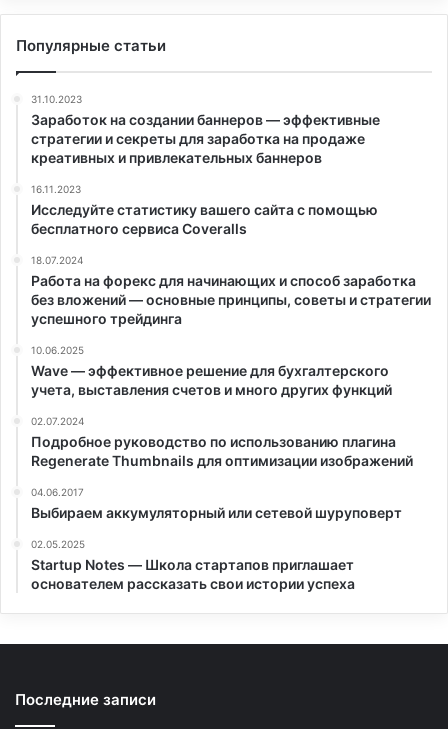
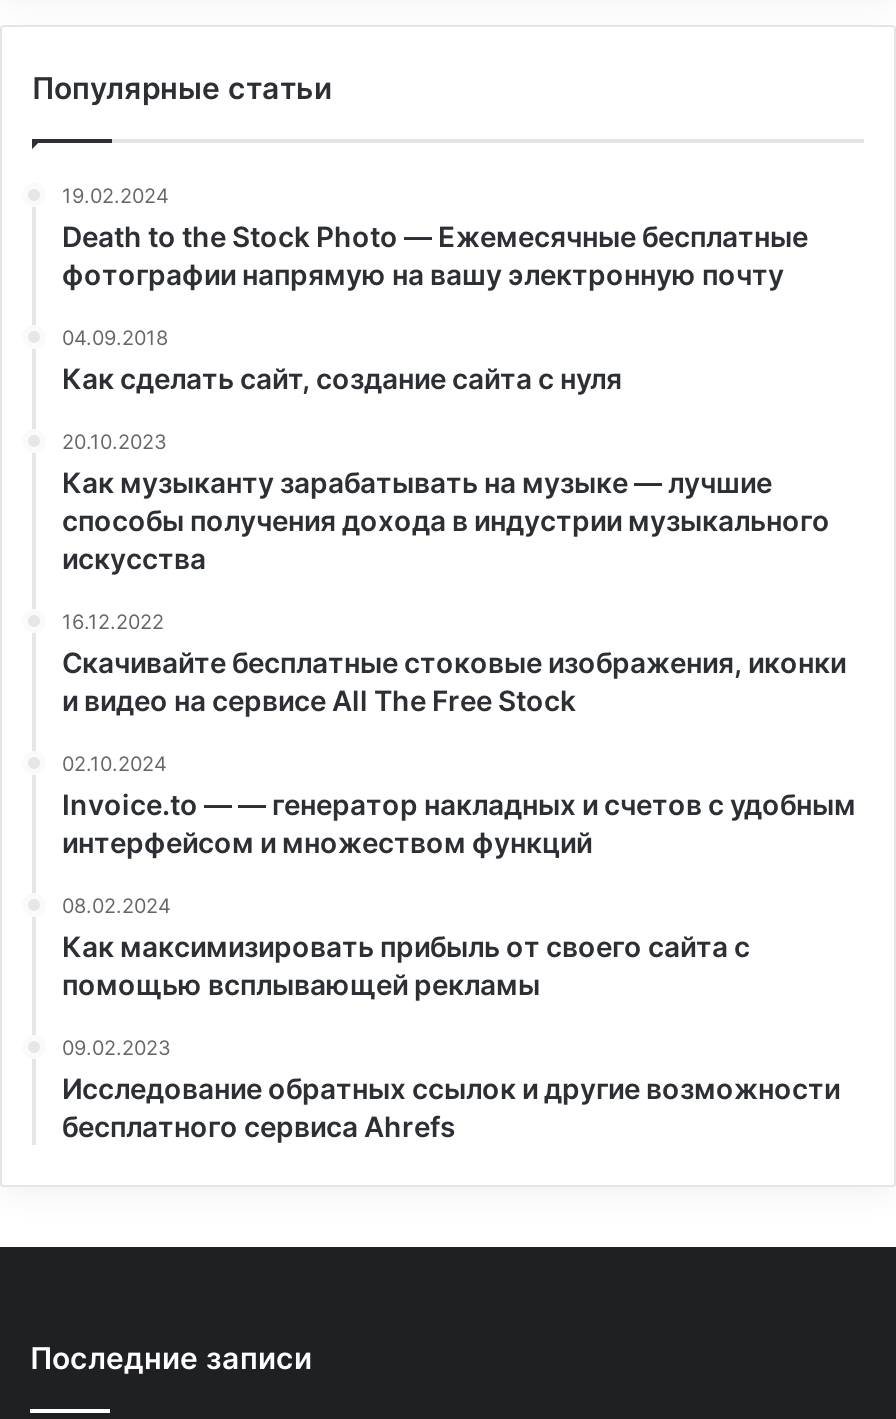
- 31.10.2023
- Заработок на создании баннеров — эффективные
- стратегии и секреты для заработка на продаже
- креативных и привлекательных баннеров
+ 19.02.2024
+ Death to the Stock Photo — Ежемесячные бесплатные
+ фотографии напрямую на вашу электронную почту

- 16.11.2023
- Исследуйте статистику вашего сайта с помощью
- бесплатного сервиса Coveralls
+ 04.09.2018
+ Как сделать сайт, создание сайта с нуля

- 18.07.2024
- Работа на форекс для начинающих и способ заработка
- без вложений — основные принципы, советы и стратегии
- успешного трейдинга
+ 20.10.2023
+ Как музыканту зарабатывать на музыке — лучшие
+ способы получения дохода в индустрии музыкального
+ искусства

- 10.06.2025
- Wave — эффективное решение для бухгалтерского
- учета, выставления счетов и много других функций
+ 16.12.2022
+ Скачивайте бесплатные стоковые изображения, иконки
+ и видео на сервисе All The Free Stock

- 02.07.2024
- Подробное руководство по использованию плагина
- Regenerate Thumbnails для оптимизации изображений
+ 02.10.2024
+ Invoice.to — — генератор накладных и счетов с удобным
+ интерфейсом и множеством функций

- 04.06.2017
- Выбираем аккумуляторный или сетевой шуруповерт
+ 08.02.2024
+ Как максимизировать прибыль от своего сайта с
+ помощью всплывающей рекламы

- 02.05.2025
- Startup Notes — Школа стартапов приглашает
- основателем рассказать свои истории успеха
+ 09.02.2023
+ Исследование обратных ссылок и другие возможности
+ бесплатного сервиса Ahrefs
